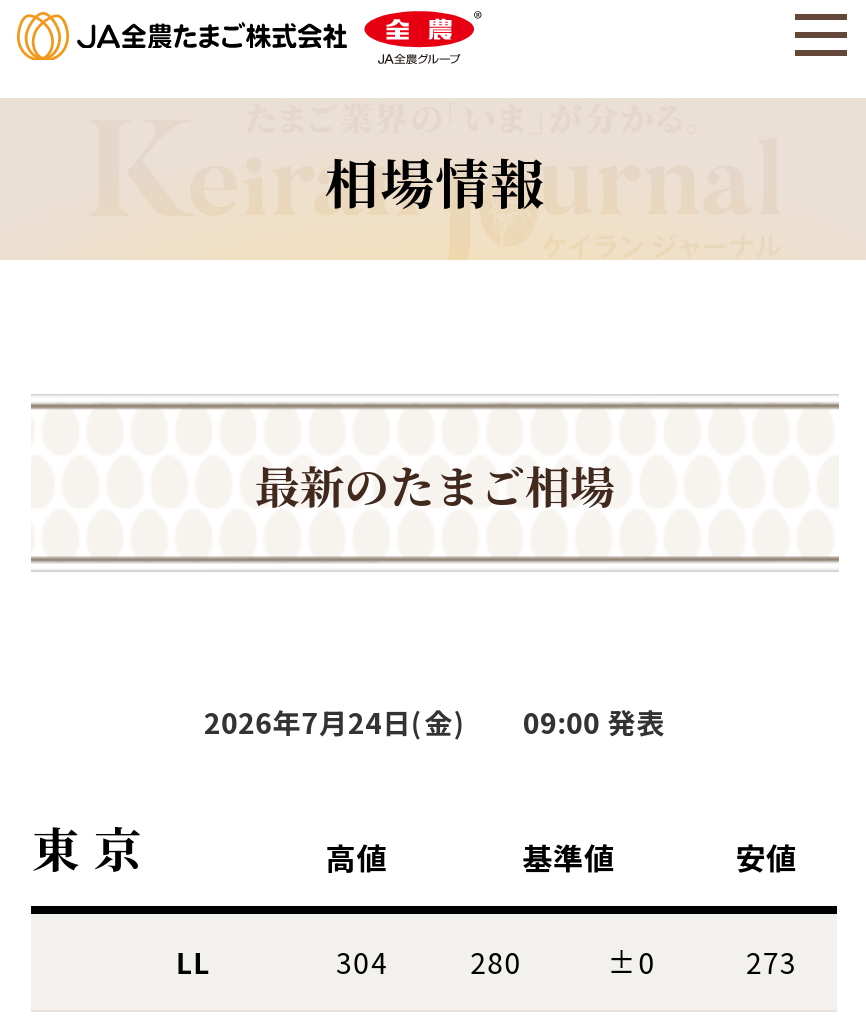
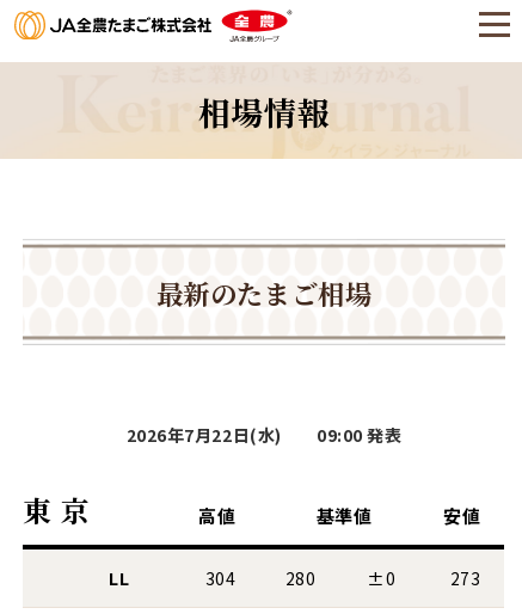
- 2026年7月24日(金) 09:00 発表
+ 2026年7月22日(水) 09:00 発表
